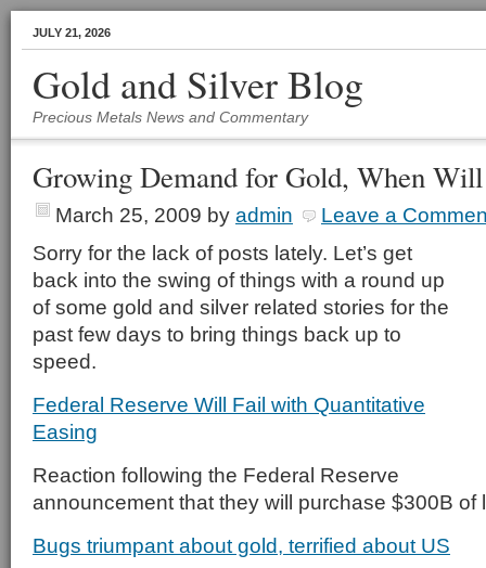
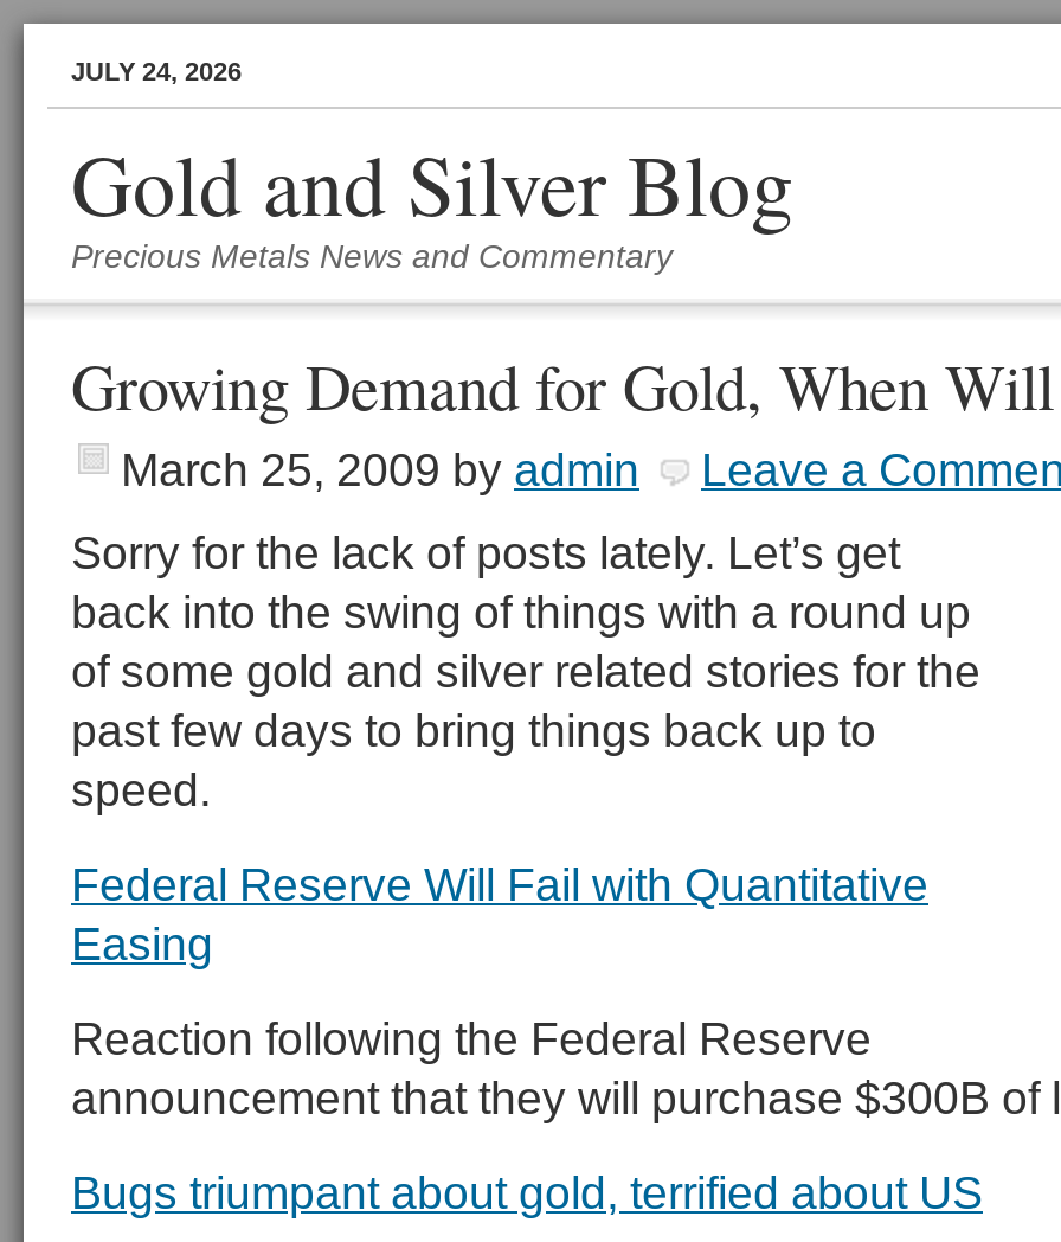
- JULY 21, 2026
+ JULY 24, 2026
